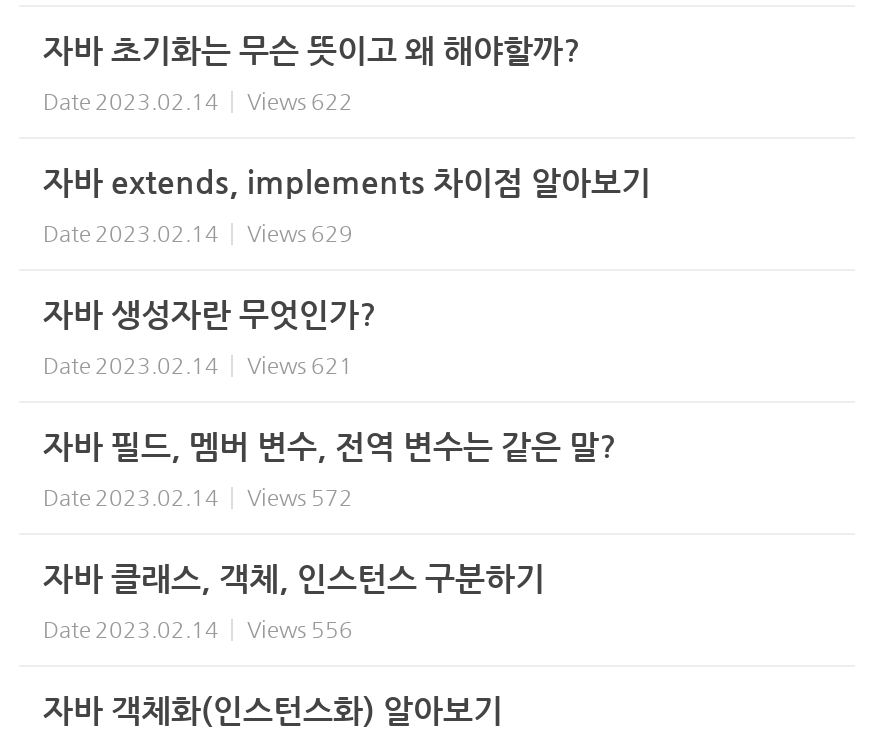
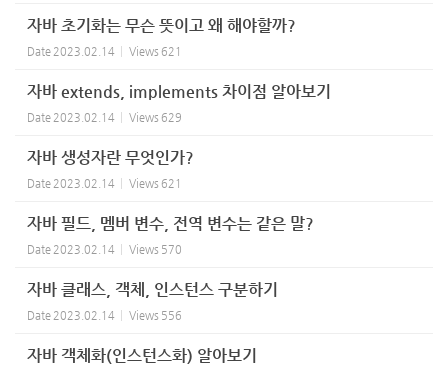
- Date 2023.02.14 Views 622
+ Date 2023.02.14 Views 621

- Date 2023.02.14 Views 572
+ Date 2023.02.14 Views 570
